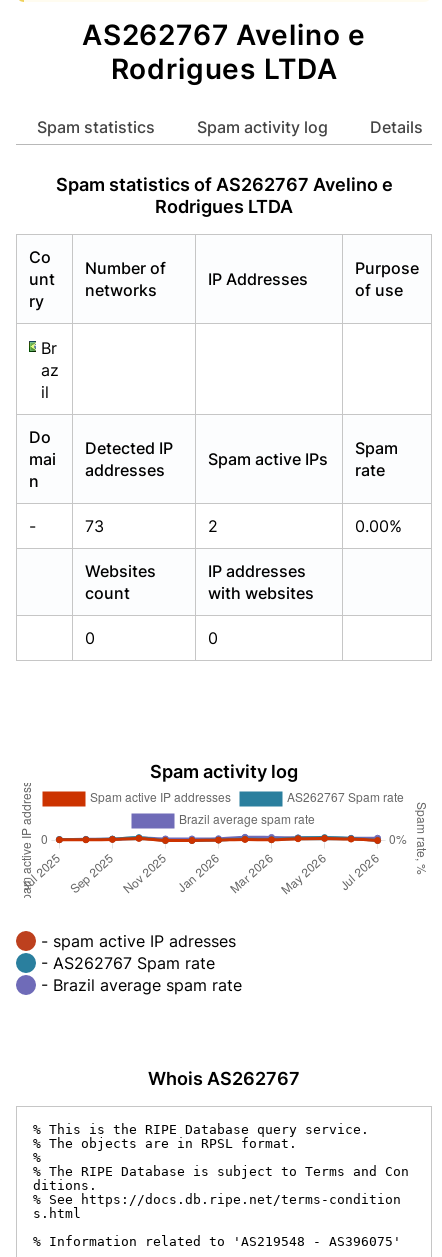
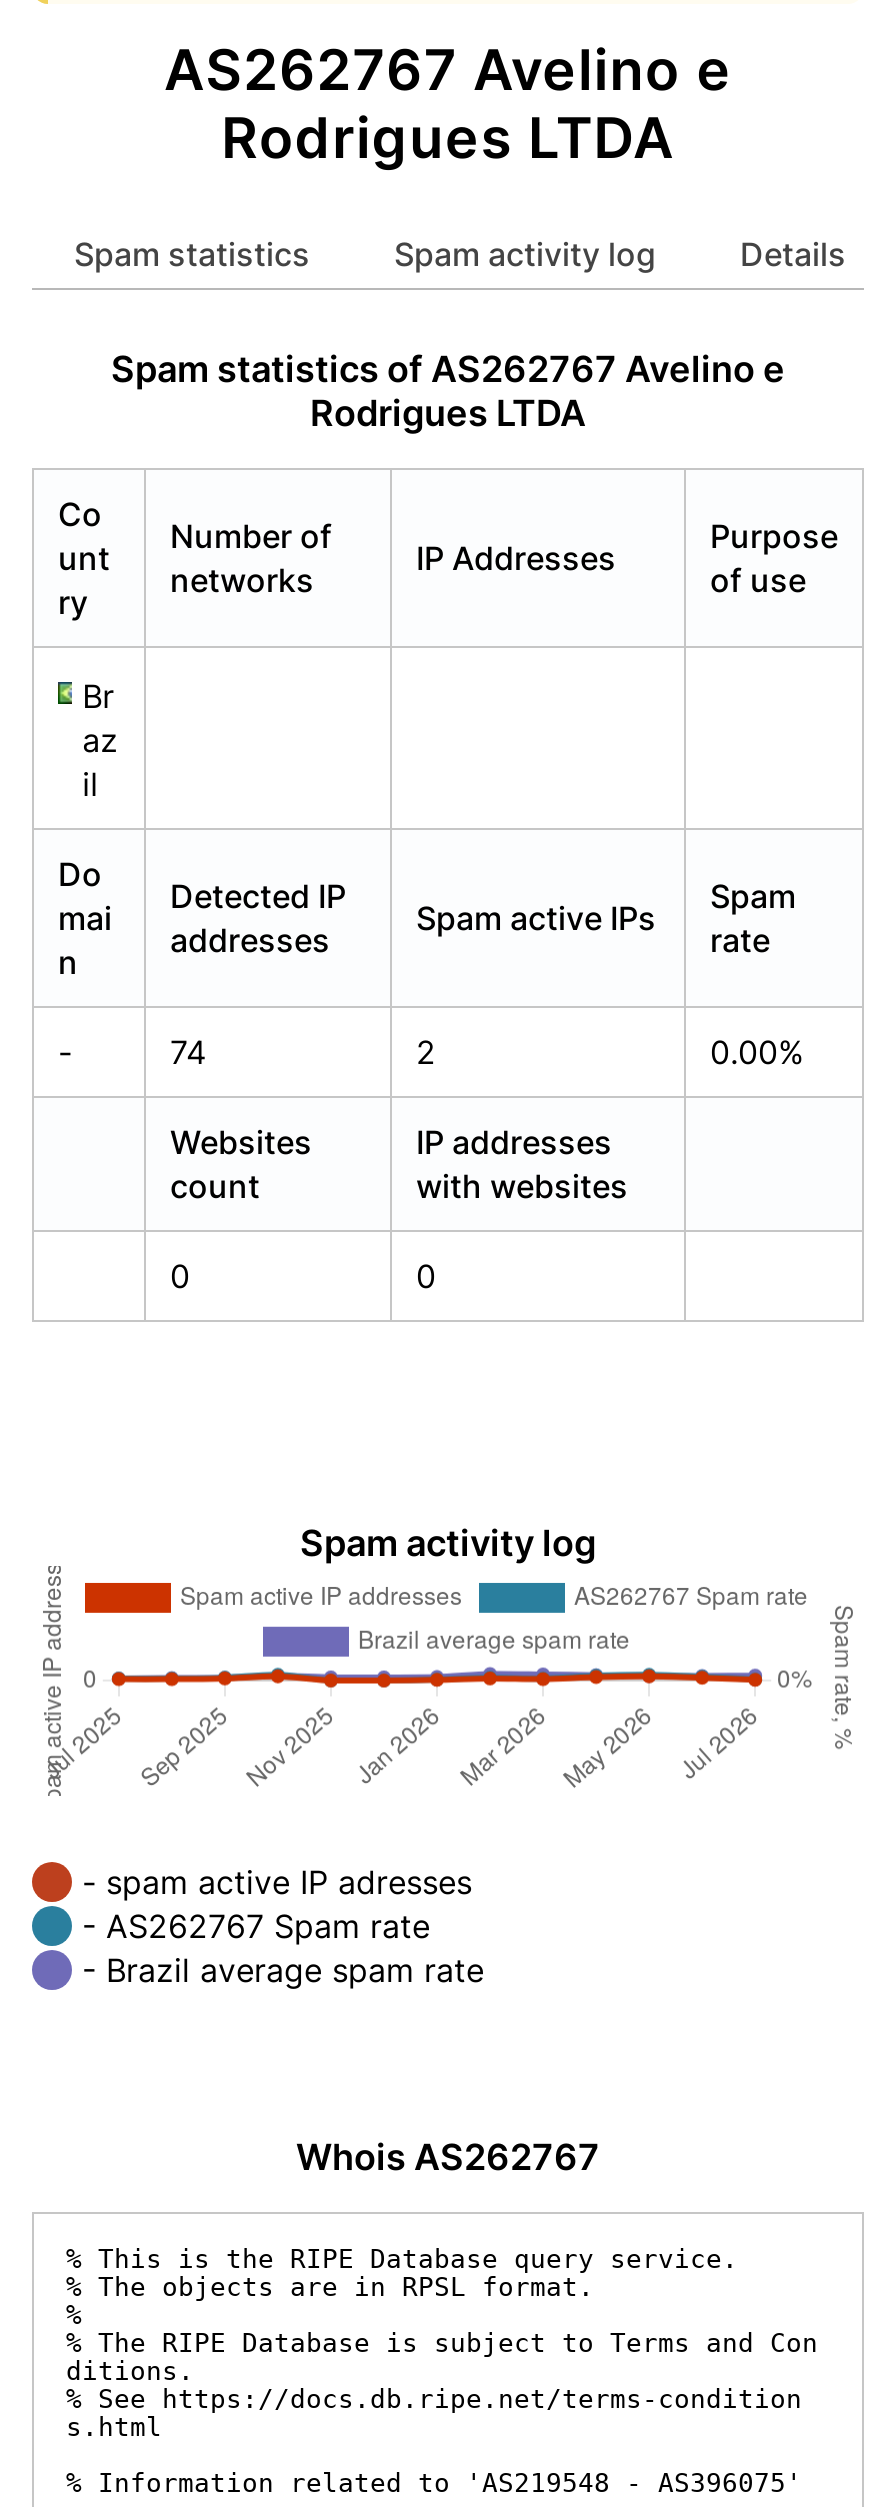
- 73
+ 74
